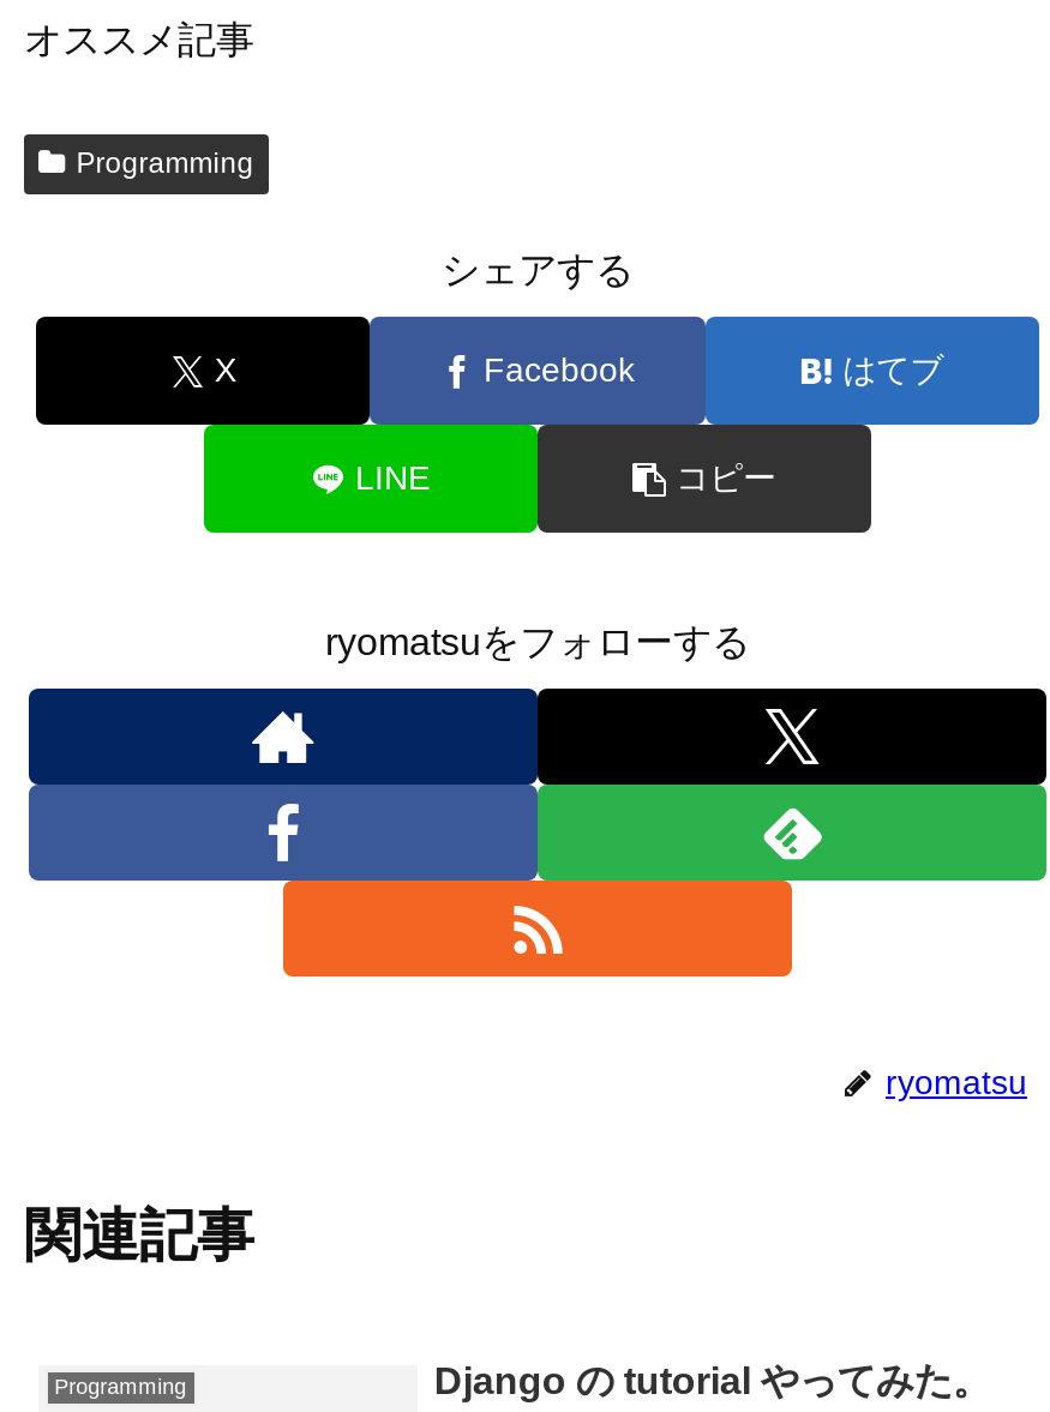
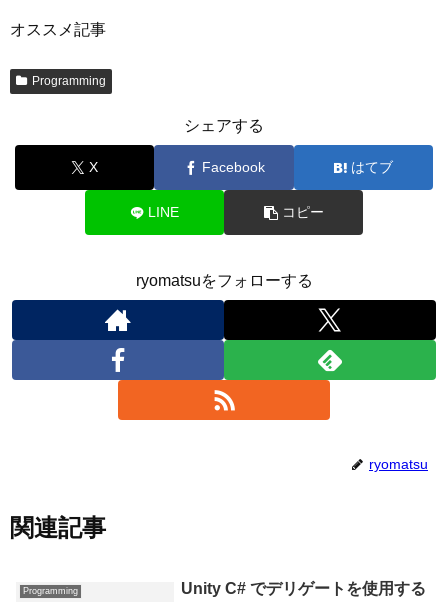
- Django の tutorial やってみた。
+ Unity C# でデリゲートを使用する
